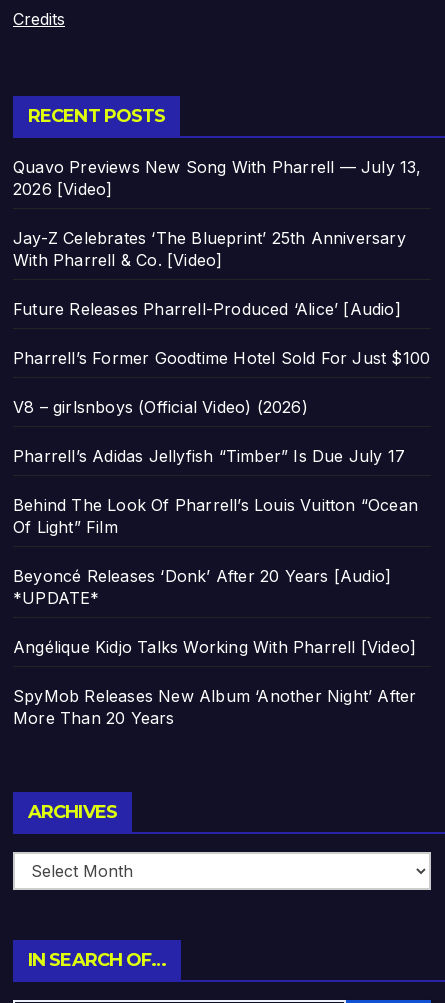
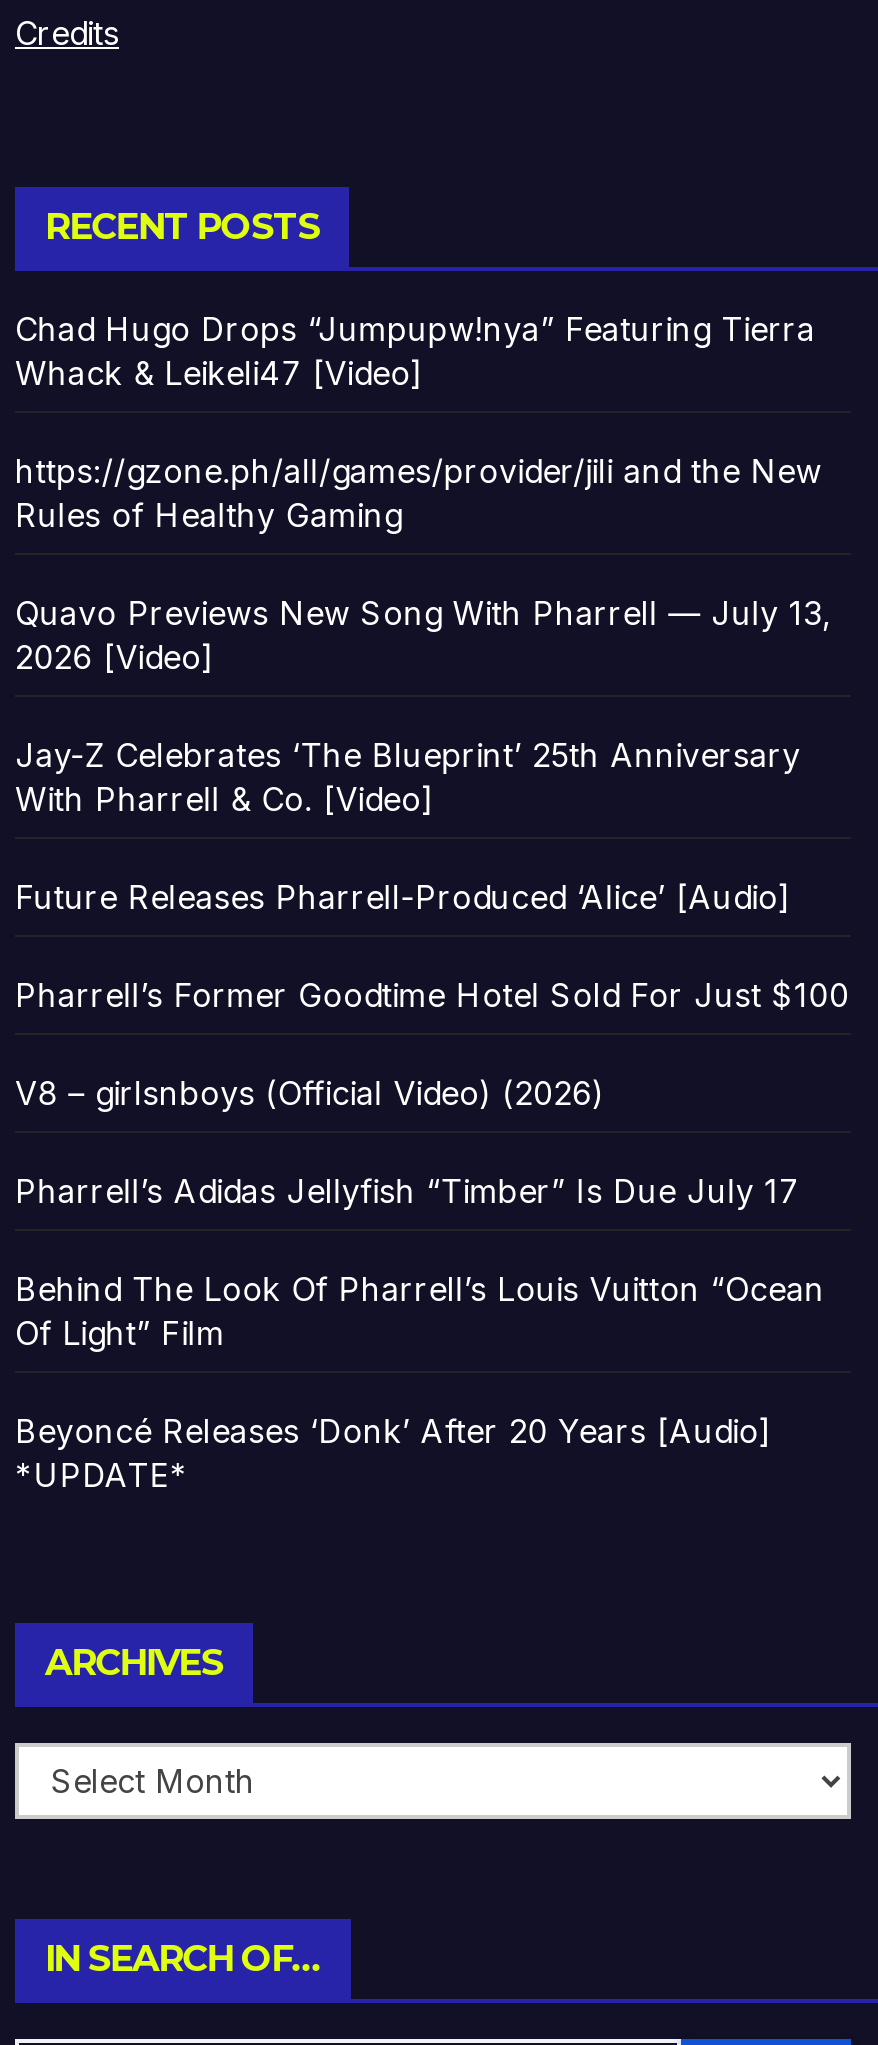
+ Chad Hugo Drops “Jumpupw!nya” Featuring Tierra
+ Whack & Leikeli47 [Video]
+ https://gzone.ph/all/games/provider/jili and the New
+ Rules of Healthy Gaming

moved down: Quavo Previews New Song With Pharrell — July 13, | 2026 [Video] | Jay-Z Celebrates ‘The Blueprint’ 25th Anniversary | ... | Beyoncé Releases ‘Donk’ After 20 Years [Audio] | *UPDATE*

- Angélique Kidjo Talks Working With Pharrell [Video]
- SpyMob Releases New Album ‘Another Night’ After
- More Than 20 Years
